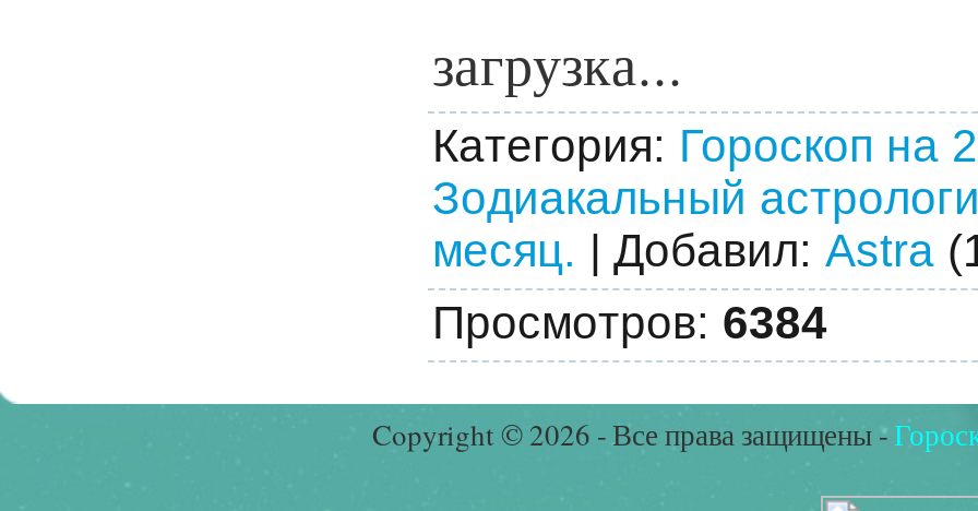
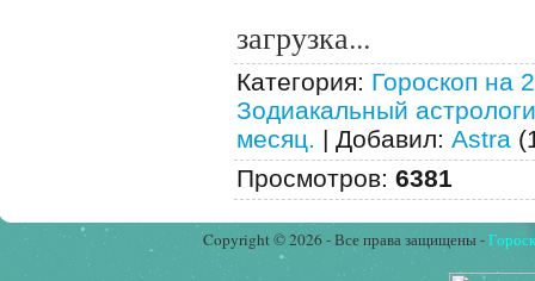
- Просмотров: 6384
+ Просмотров: 6381
